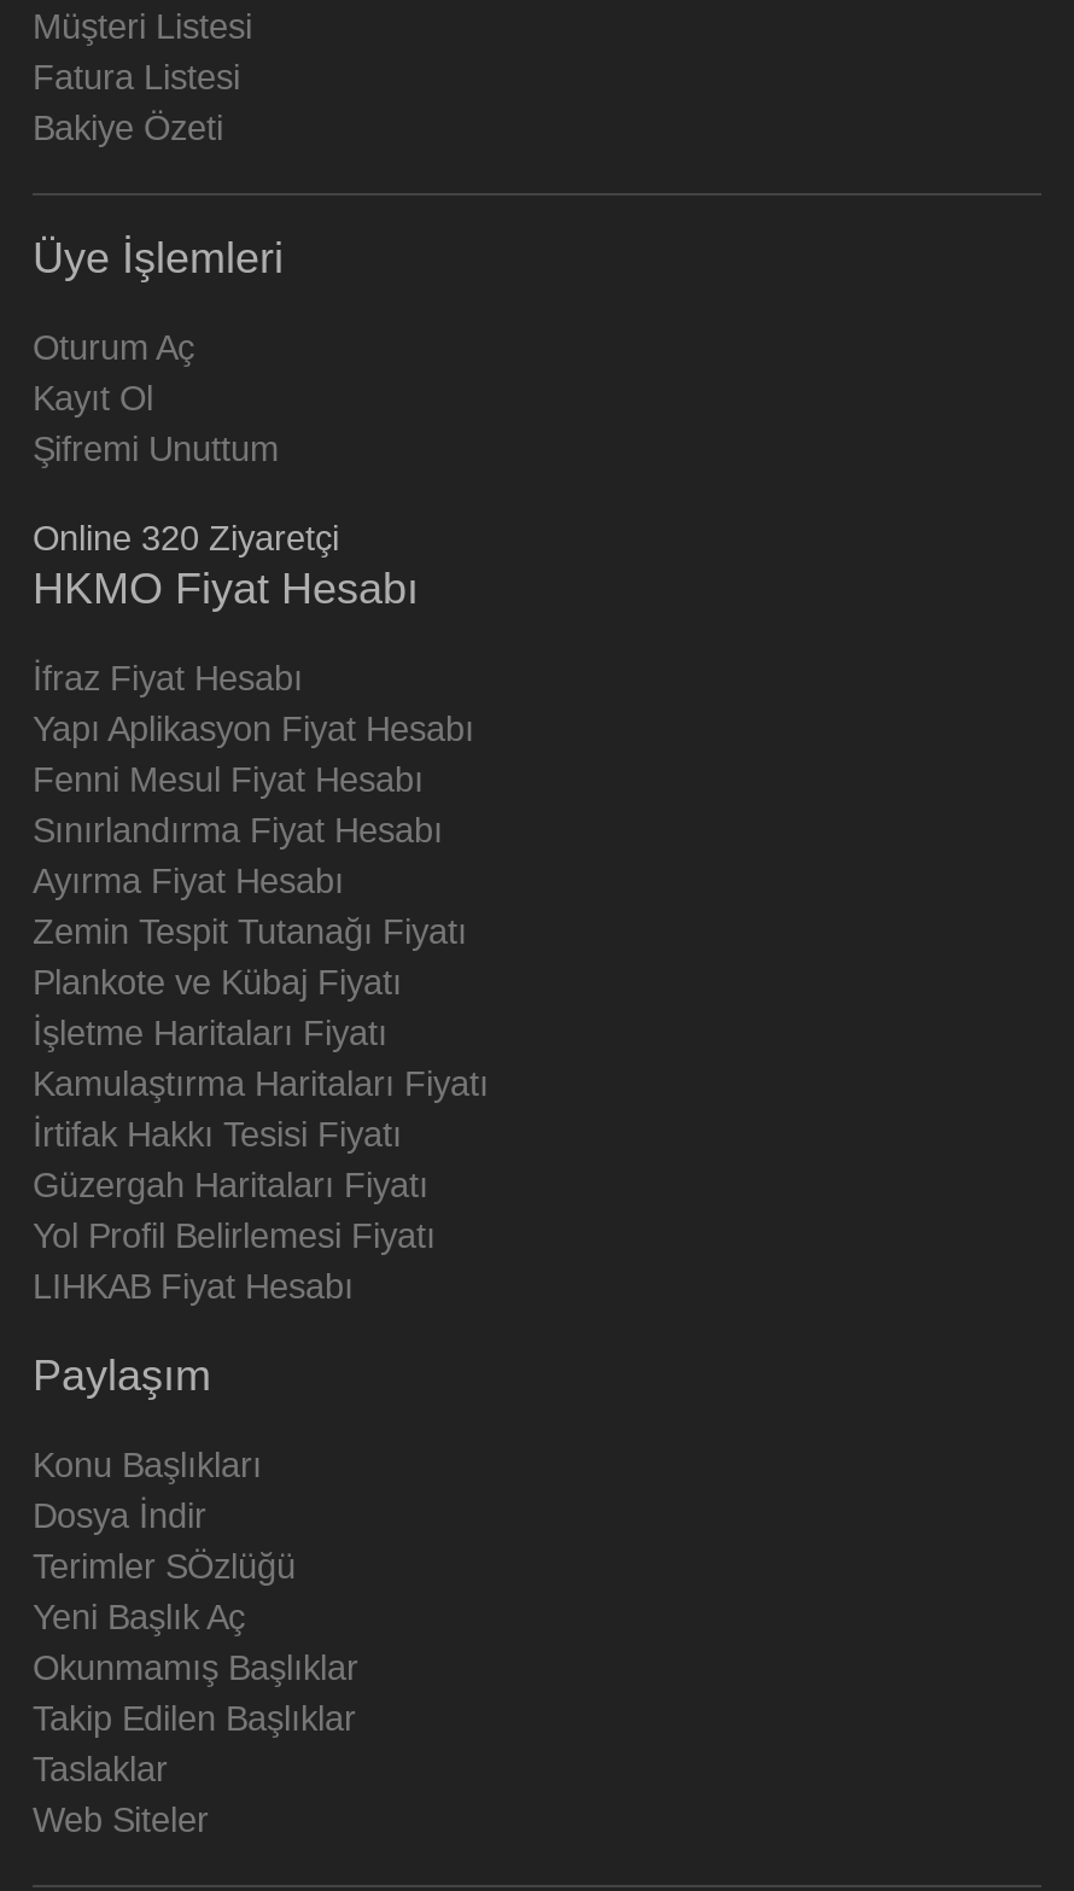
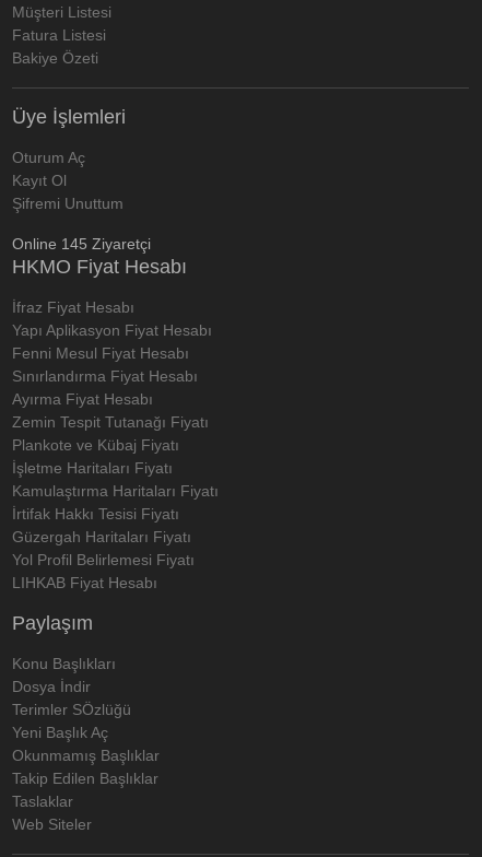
- Online 320 Ziyaretçi
+ Online 145 Ziyaretçi
